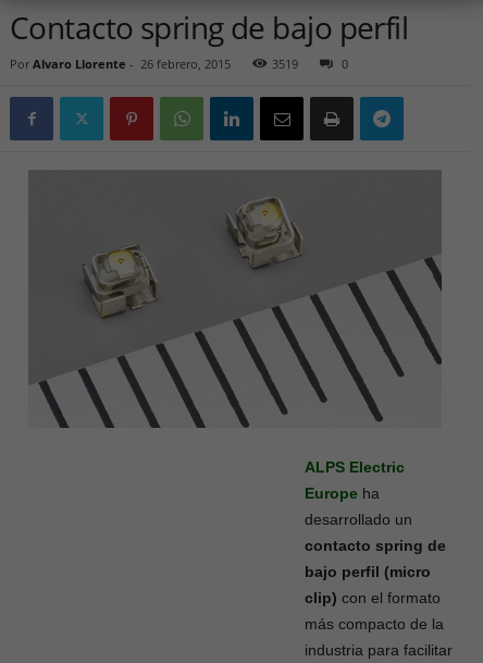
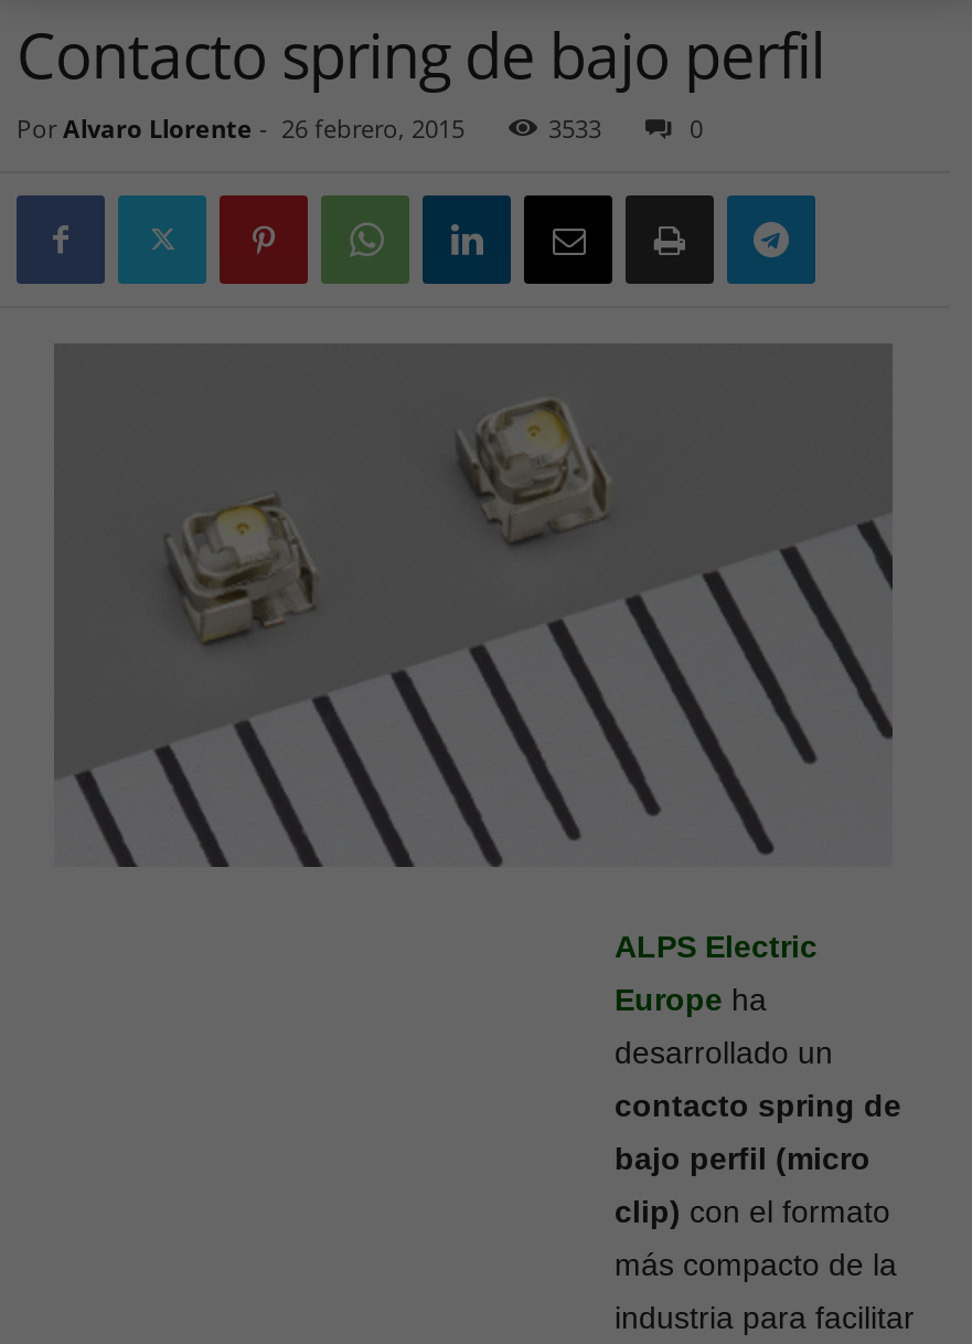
- 3519
+ 3533
